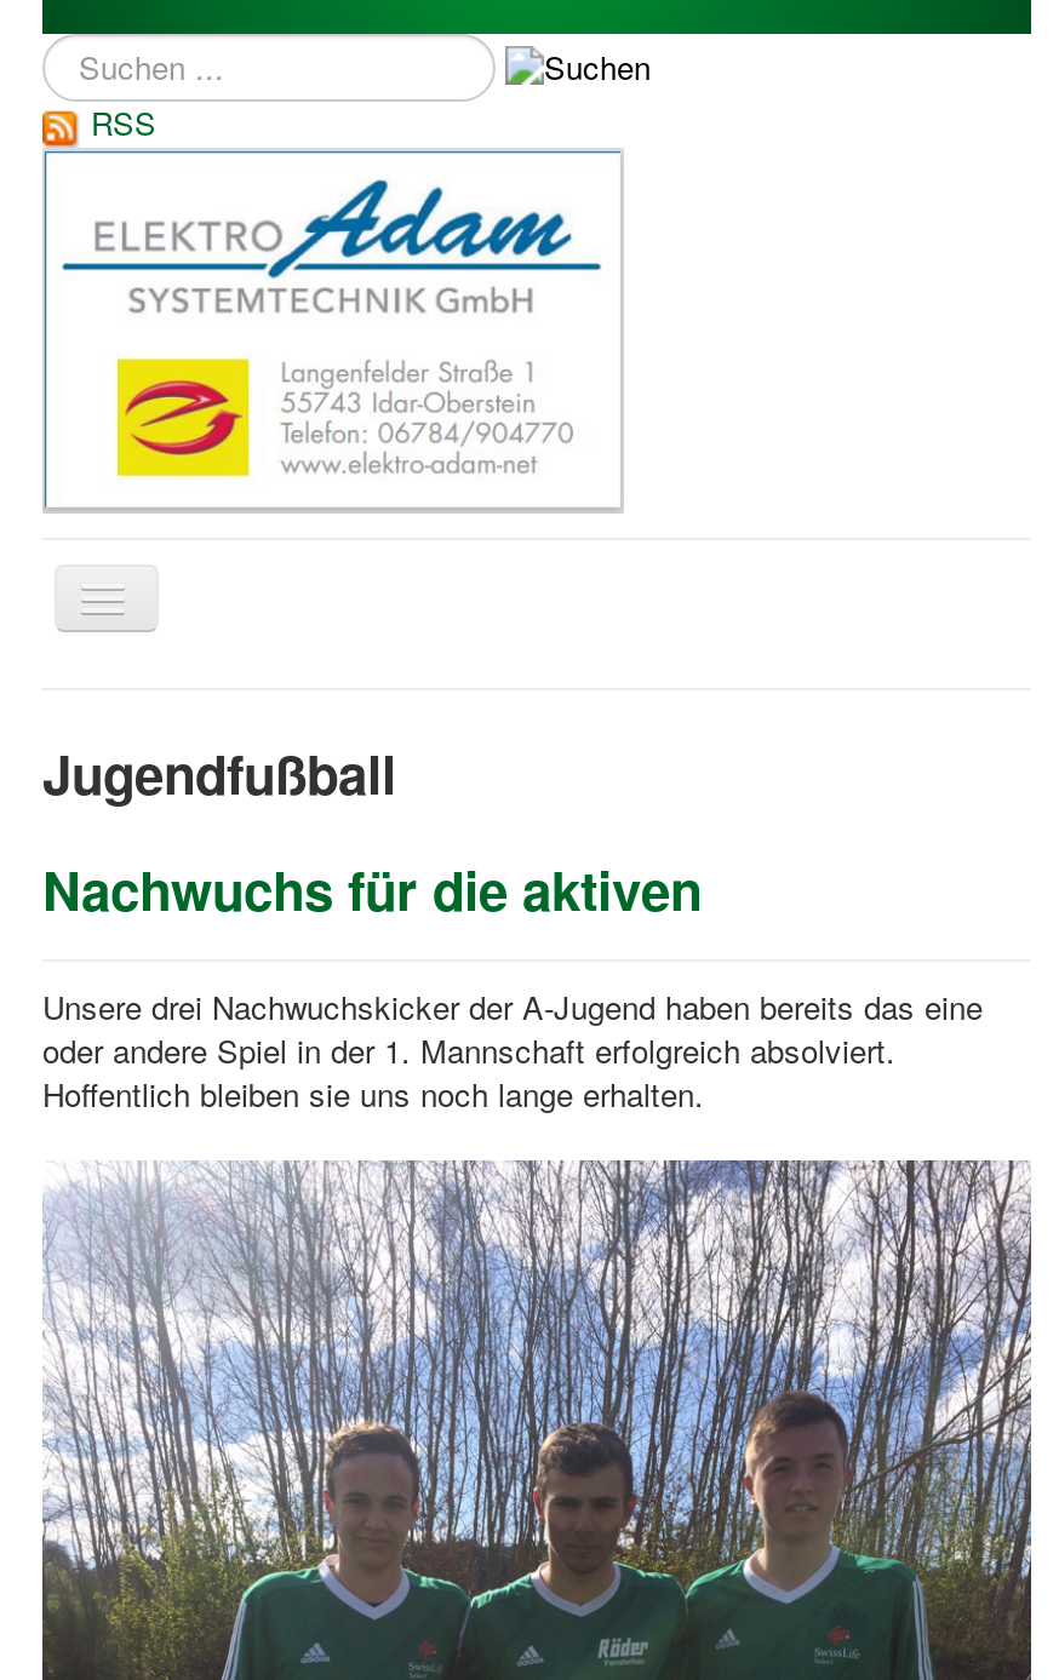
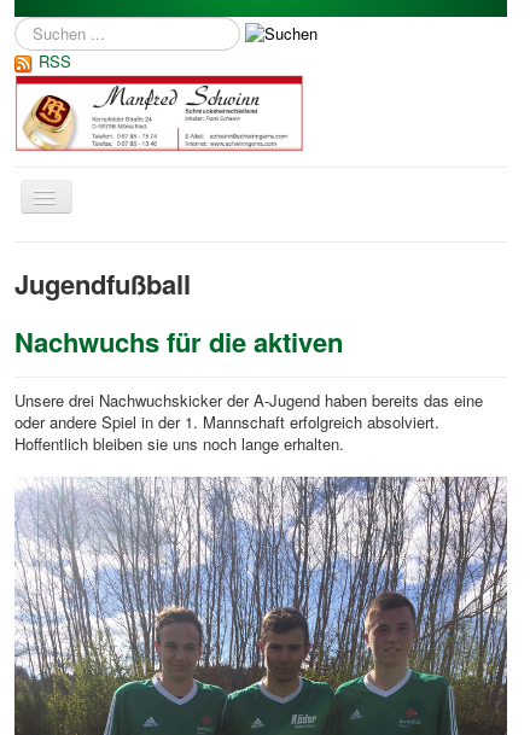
- [image]
+ [image]
